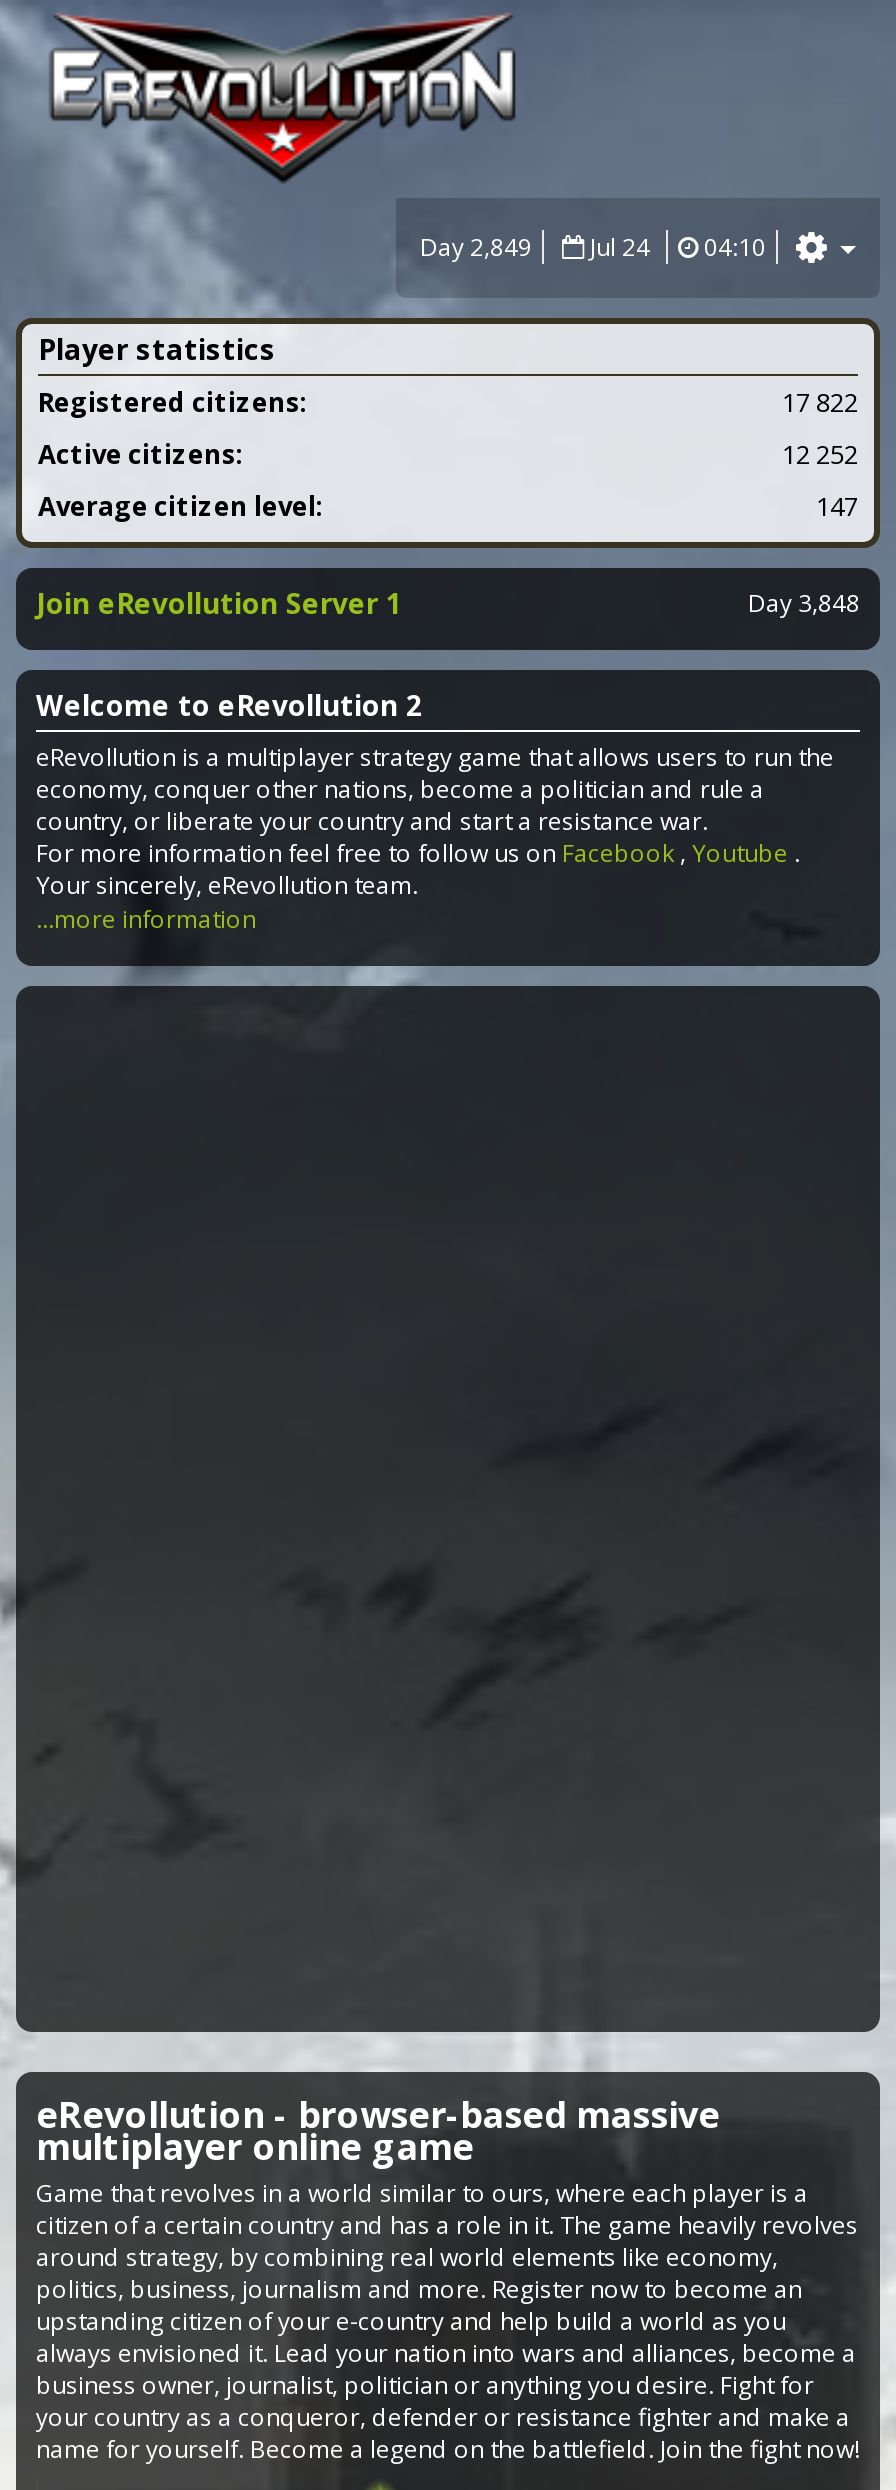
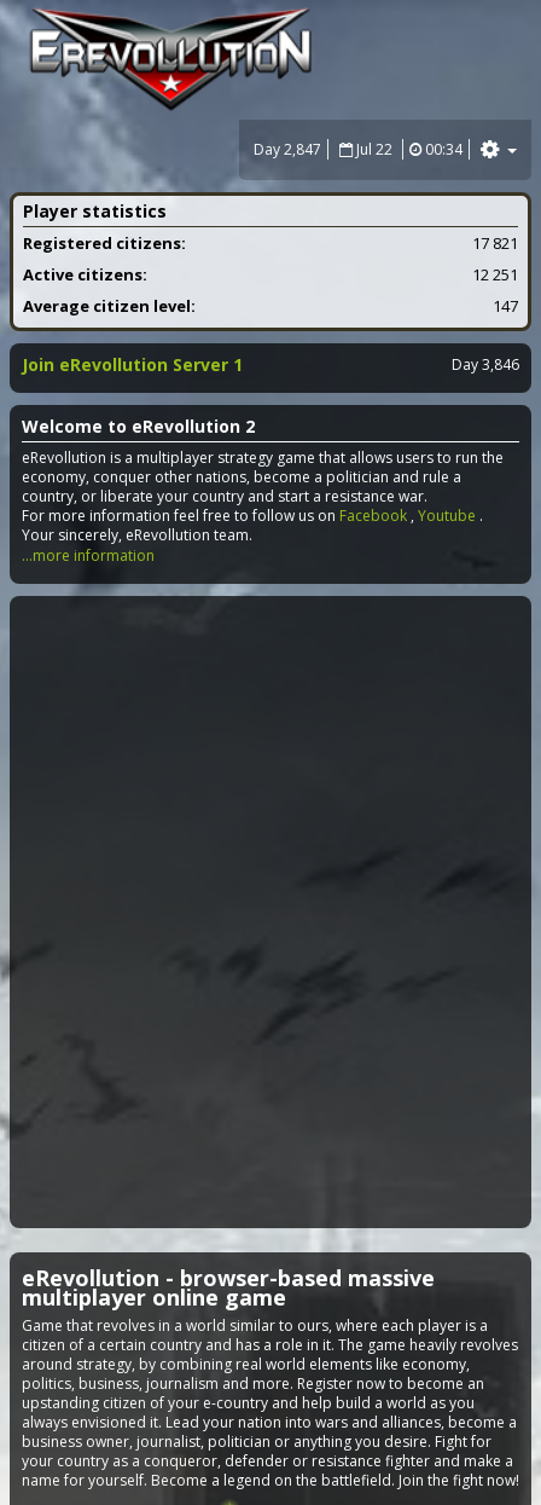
- Day 2,849
+ Day 2,847

- Jul 24
+ Jul 22

- 04:10
+ 00:34

- 17 822
+ 17 821

- 12 252
+ 12 251

- Day 3,848
+ Day 3,846
